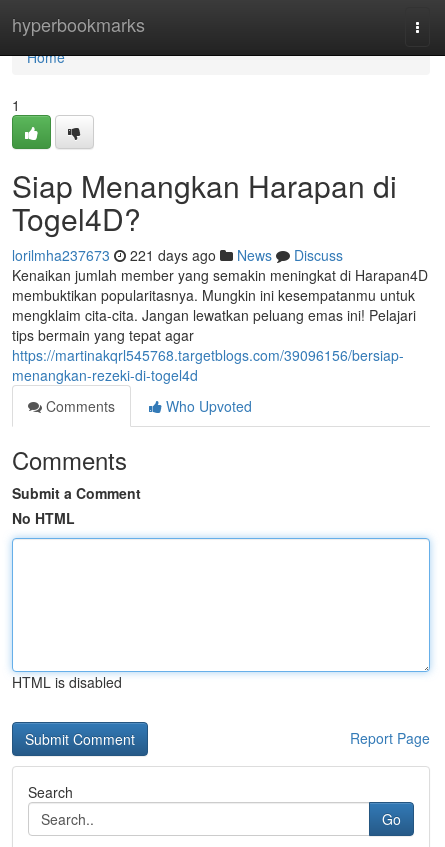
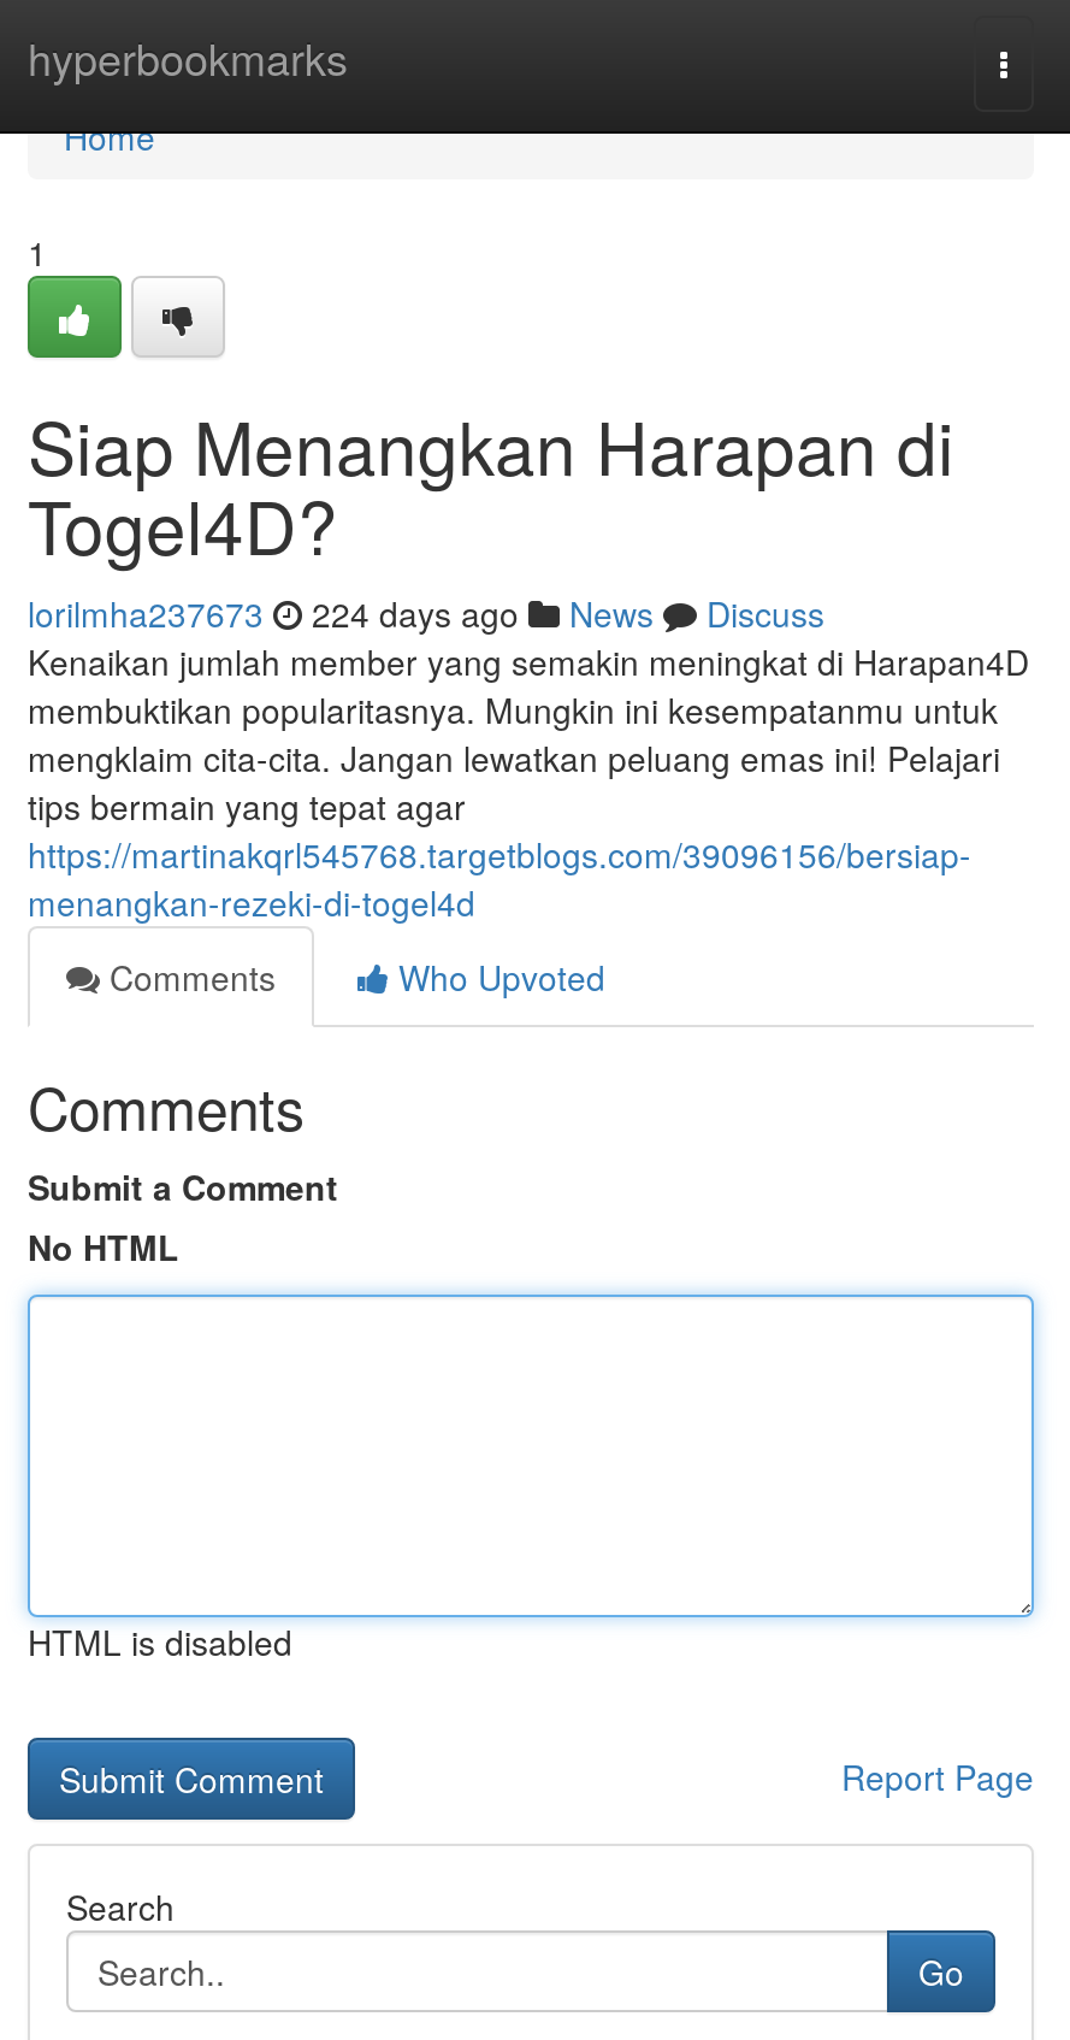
- lorilmha237673 221 days ago News Discuss
+ lorilmha237673 224 days ago News Discuss
